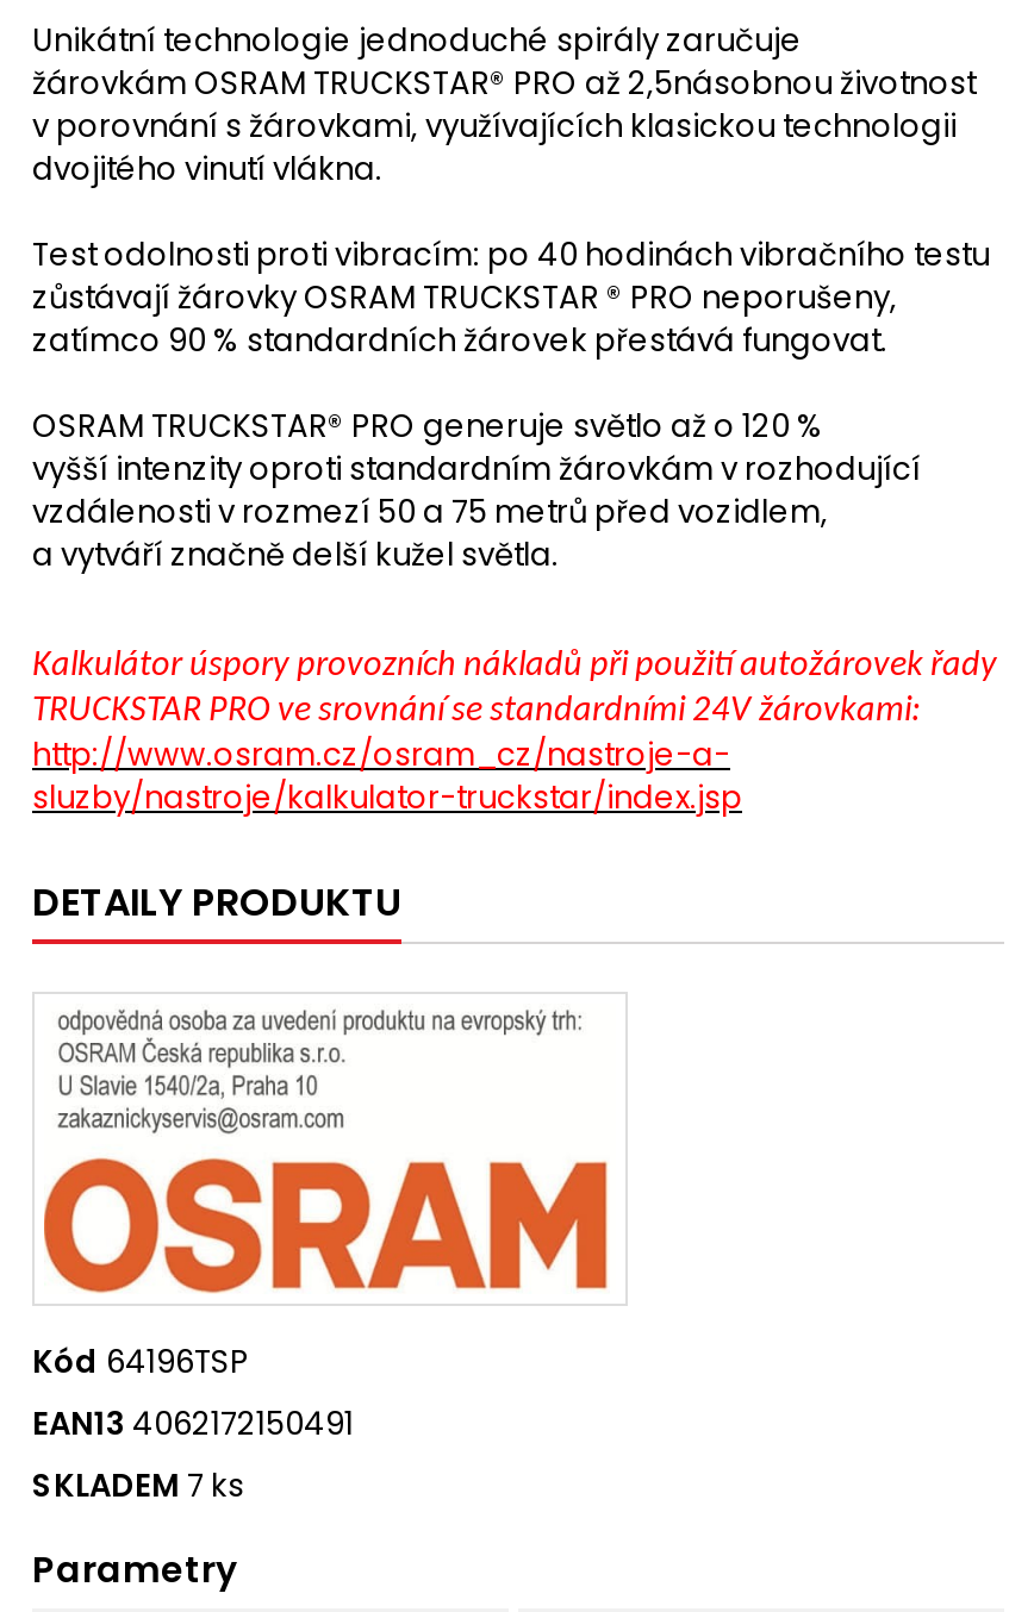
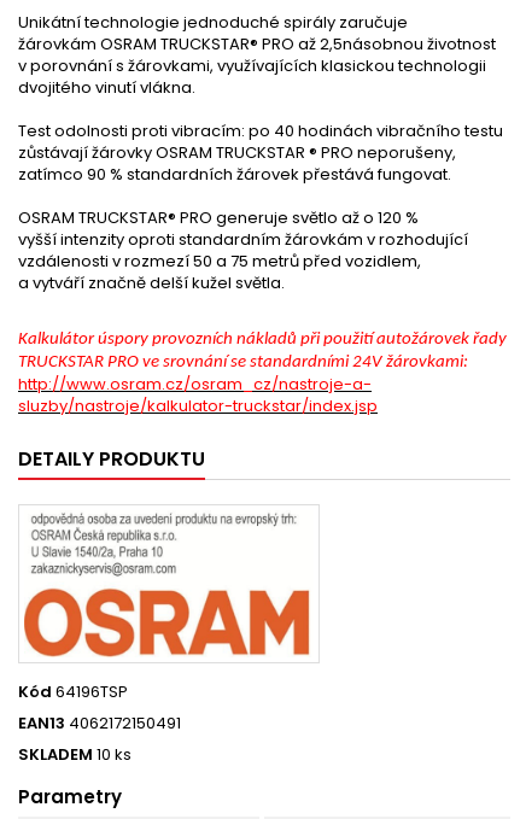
- SKLADEM 7 ks
+ SKLADEM 10 ks
